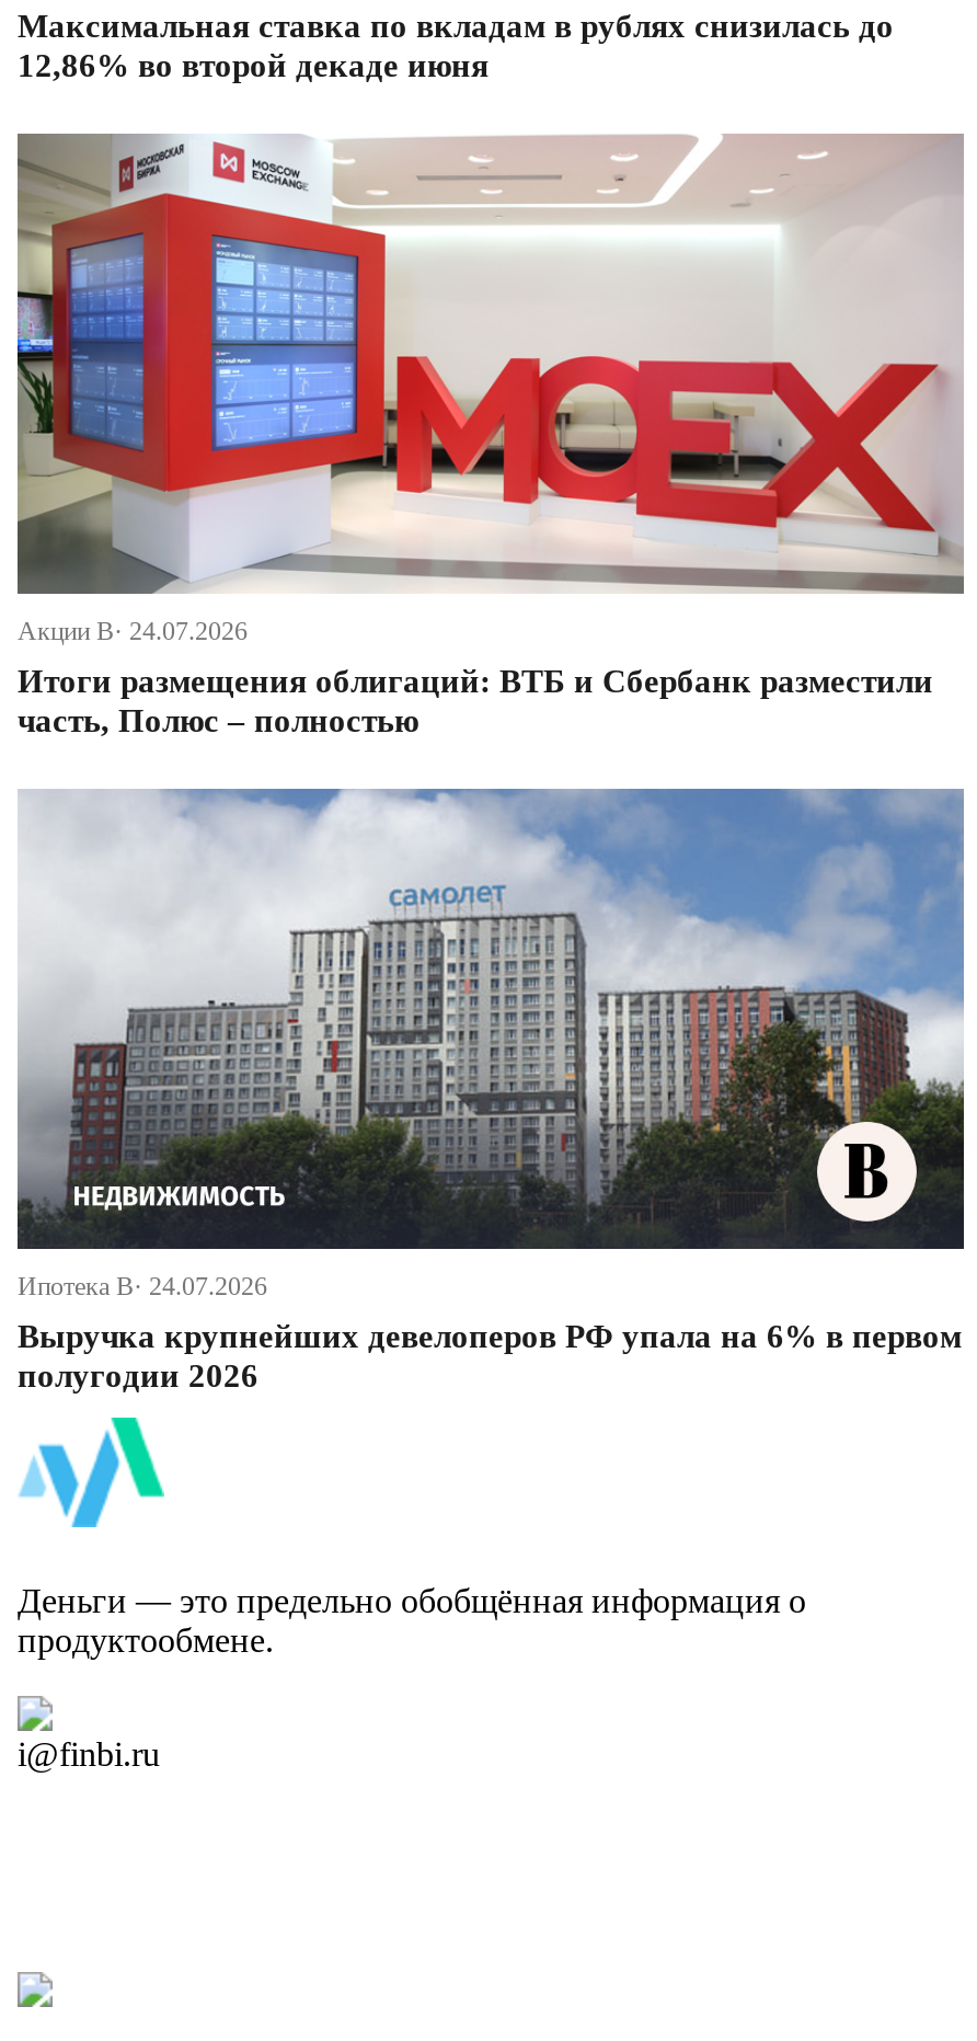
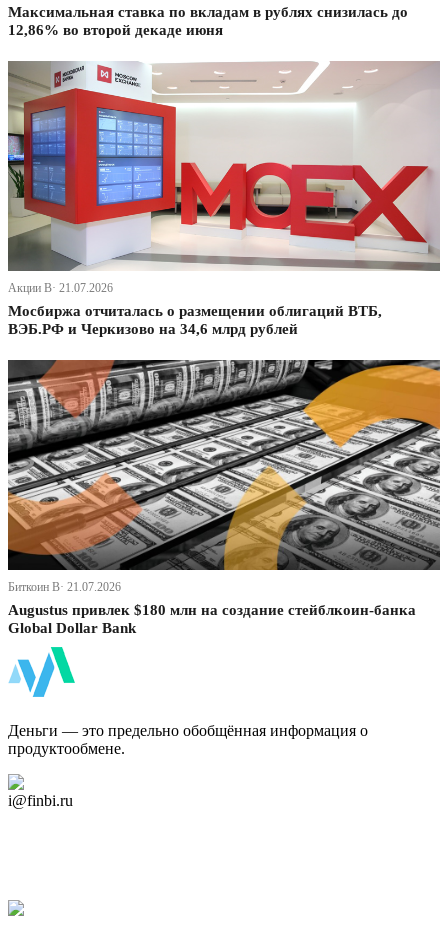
- Акции В· 24.07.2026
+ Акции В· 21.07.2026

- Итоги размещения облигаций: ВТБ и Сбербанк разместили
- часть, Полюс – полностью
+ Мосбиржа отчиталась о размещении облигаций ВТБ,
+ ВЭБ.РФ и Черкизово на 34,6 млрд рублей

- [image]
- Ипотека В· 24.07.2026
+ [image]
+ Биткоин В· 21.07.2026

- Выручка крупнейших девелоперов РФ упала на 6% в первом
- полугодии 2026
+ Augustus привлек $180 млн на создание стейблкоин-банка
+ Global Dollar Bank
